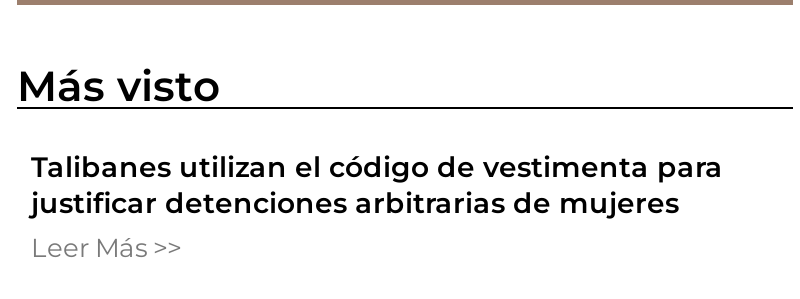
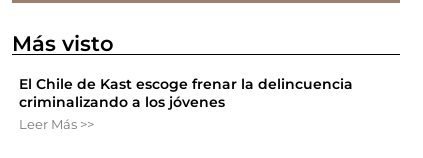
- Talibanes utilizan el código de vestimenta para
- justificar detenciones arbitrarias de mujeres
+ El Chile de Kast escoge frenar la delincuencia
+ criminalizando a los jóvenes
